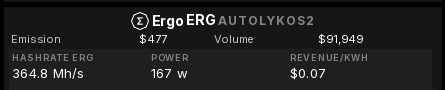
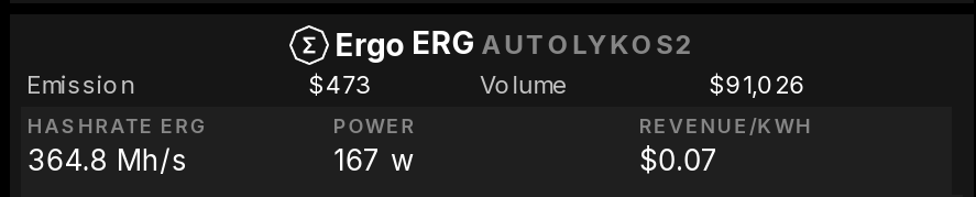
- $477
+ $473

- $91,949
+ $91,026
